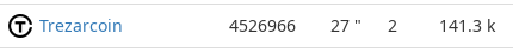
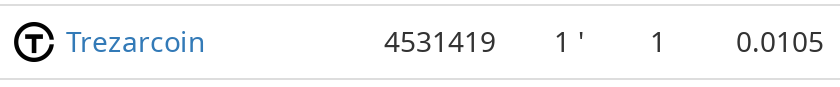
- 4526966
- 27 "
- 2
- 141.3 k
+ 4531419
+ 1 '
+ 1
+ 0.0105
